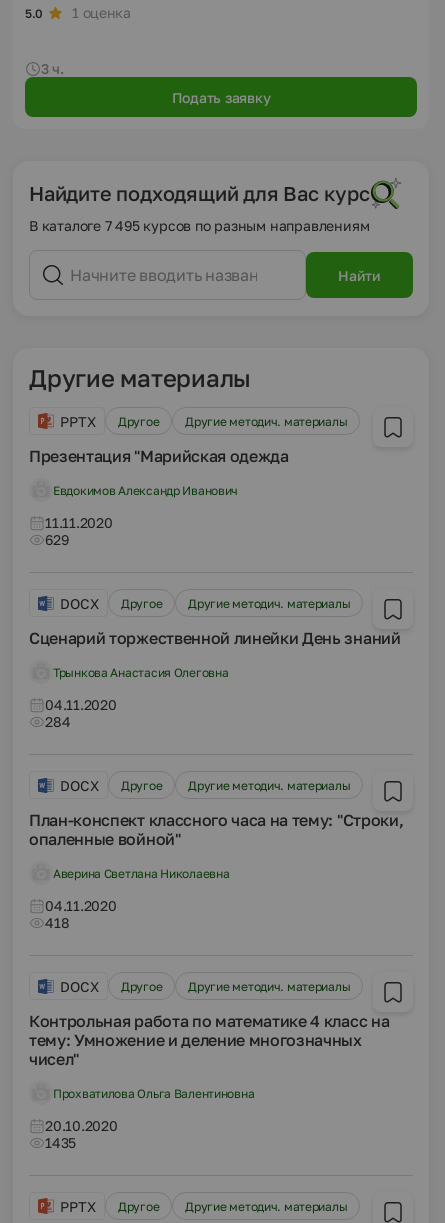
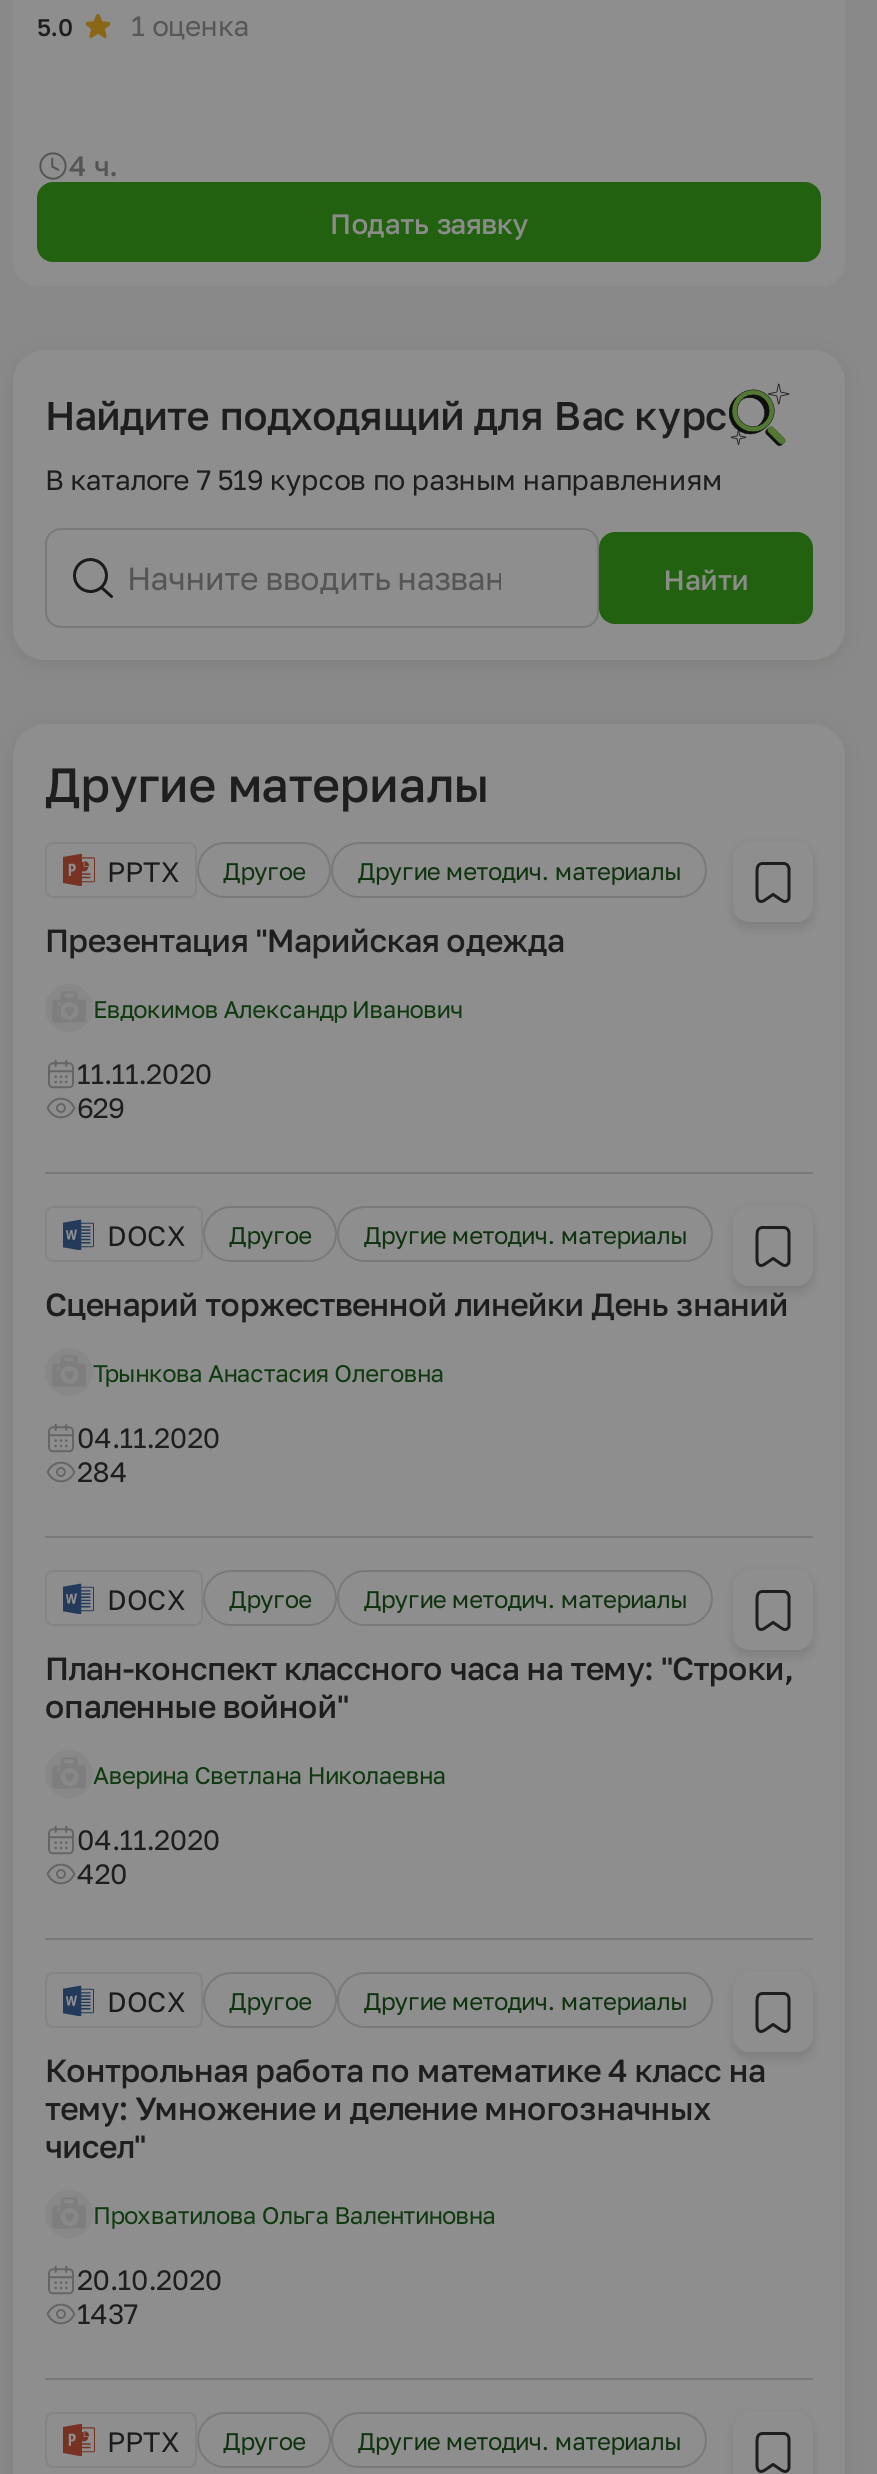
- 3 ч.
+ 4 ч.

- В каталоге 7 495 курсов по разным направлениям
+ В каталоге 7 519 курсов по разным направлениям

- 418
+ 420

- 1435
+ 1437
